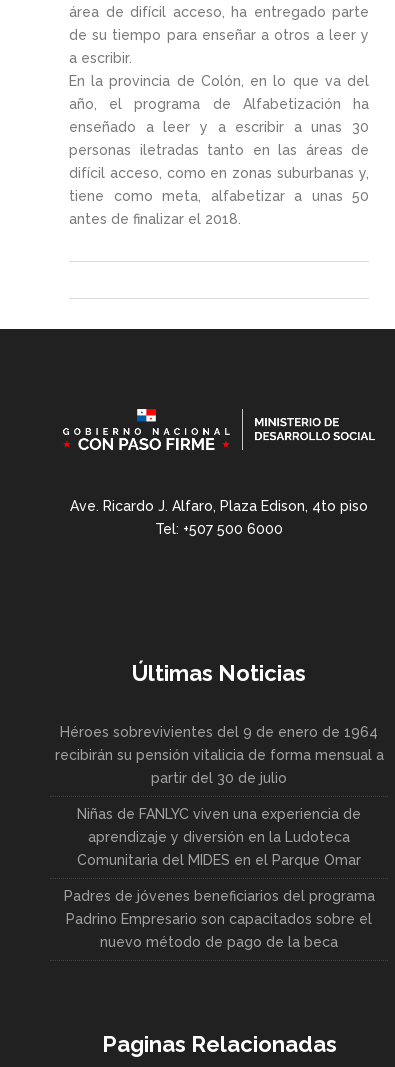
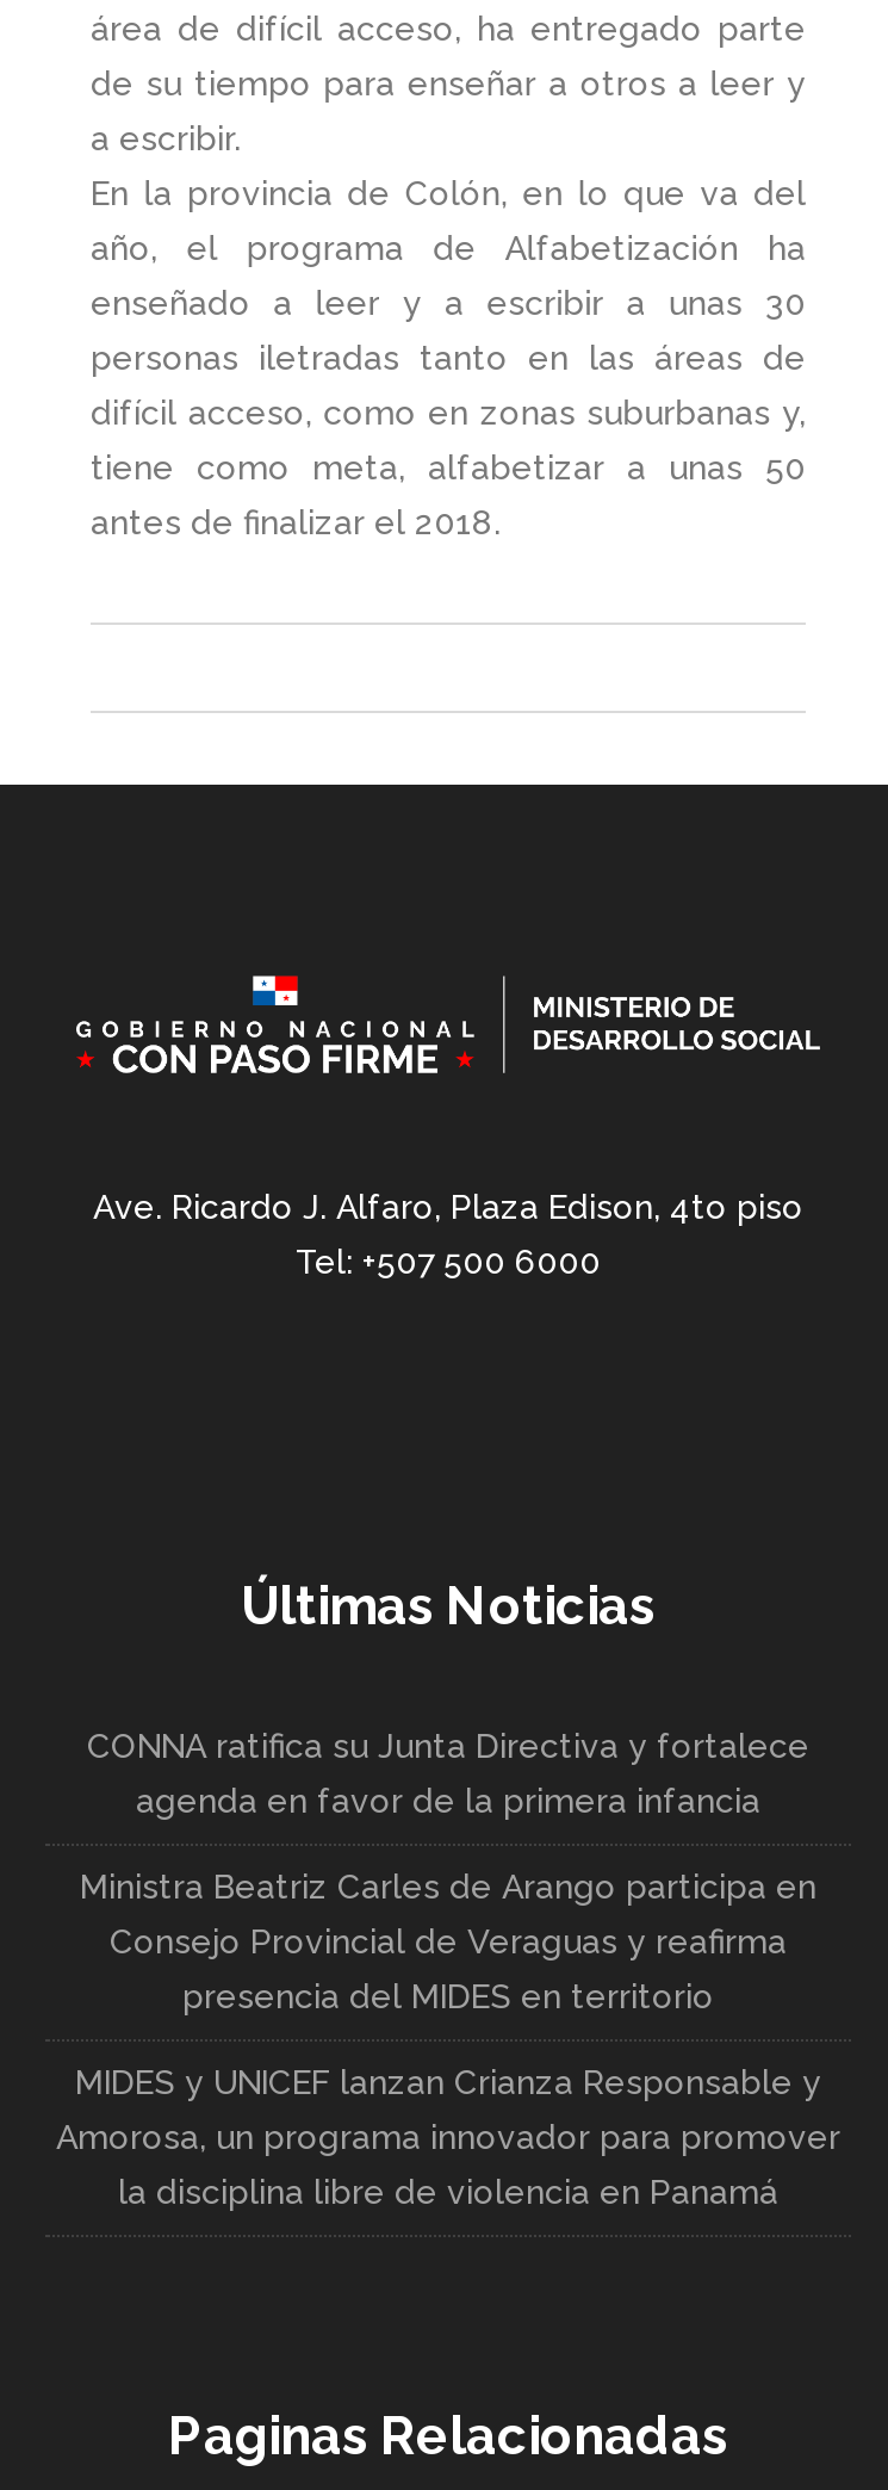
- Héroes sobrevivientes del 9 de enero de 1964
- recibirán su pensión vitalicia de forma mensual a
- partir del 30 de julio
+ CONNA ratifica su Junta Directiva y fortalece
+ agenda en favor de la primera infancia

- Niñas de FANLYC viven una experiencia de
- aprendizaje y diversión en la Ludoteca
- Comunitaria del MIDES en el Parque Omar
+ Ministra Beatriz Carles de Arango participa en
+ Consejo Provincial de Veraguas y reafirma
+ presencia del MIDES en territorio

- Padres de jóvenes beneficiarios del programa
- Padrino Empresario son capacitados sobre el
- nuevo método de pago de la beca
+ MIDES y UNICEF lanzan Crianza Responsable y
+ Amorosa, un programa innovador para promover
+ la disciplina libre de violencia en Panamá
